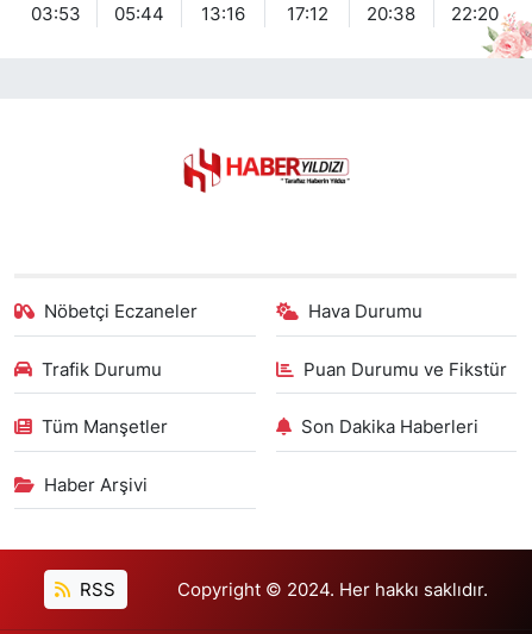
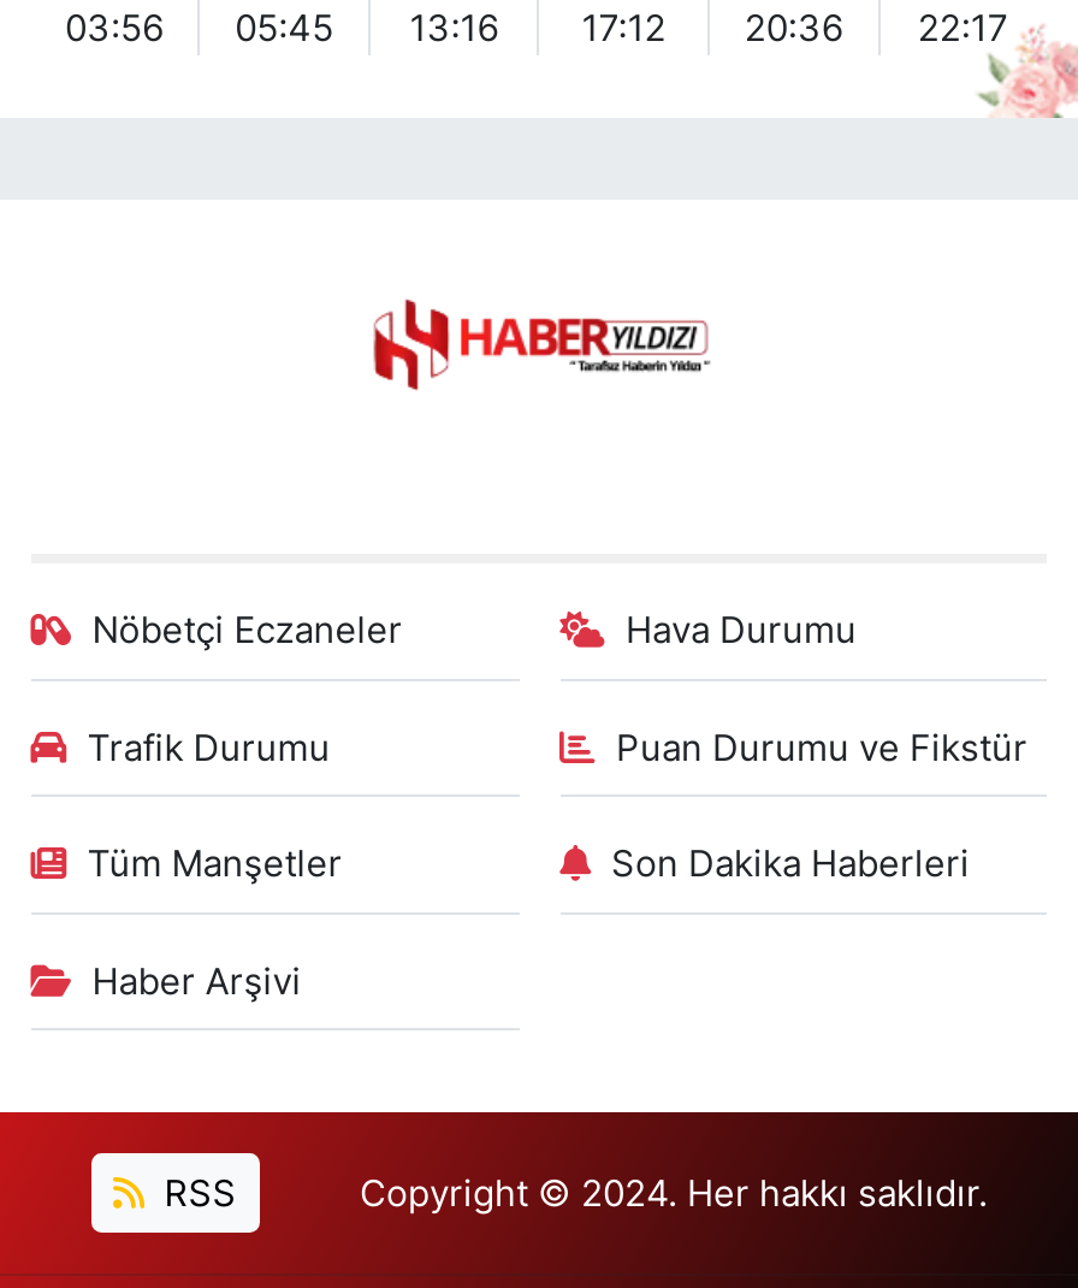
- 03:53
+ 03:56

- 05:44
+ 05:45

- 20:38
+ 20:36

- 22:20
+ 22:17
